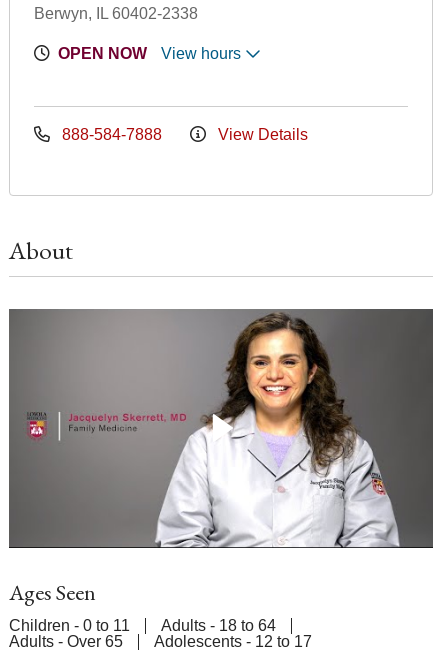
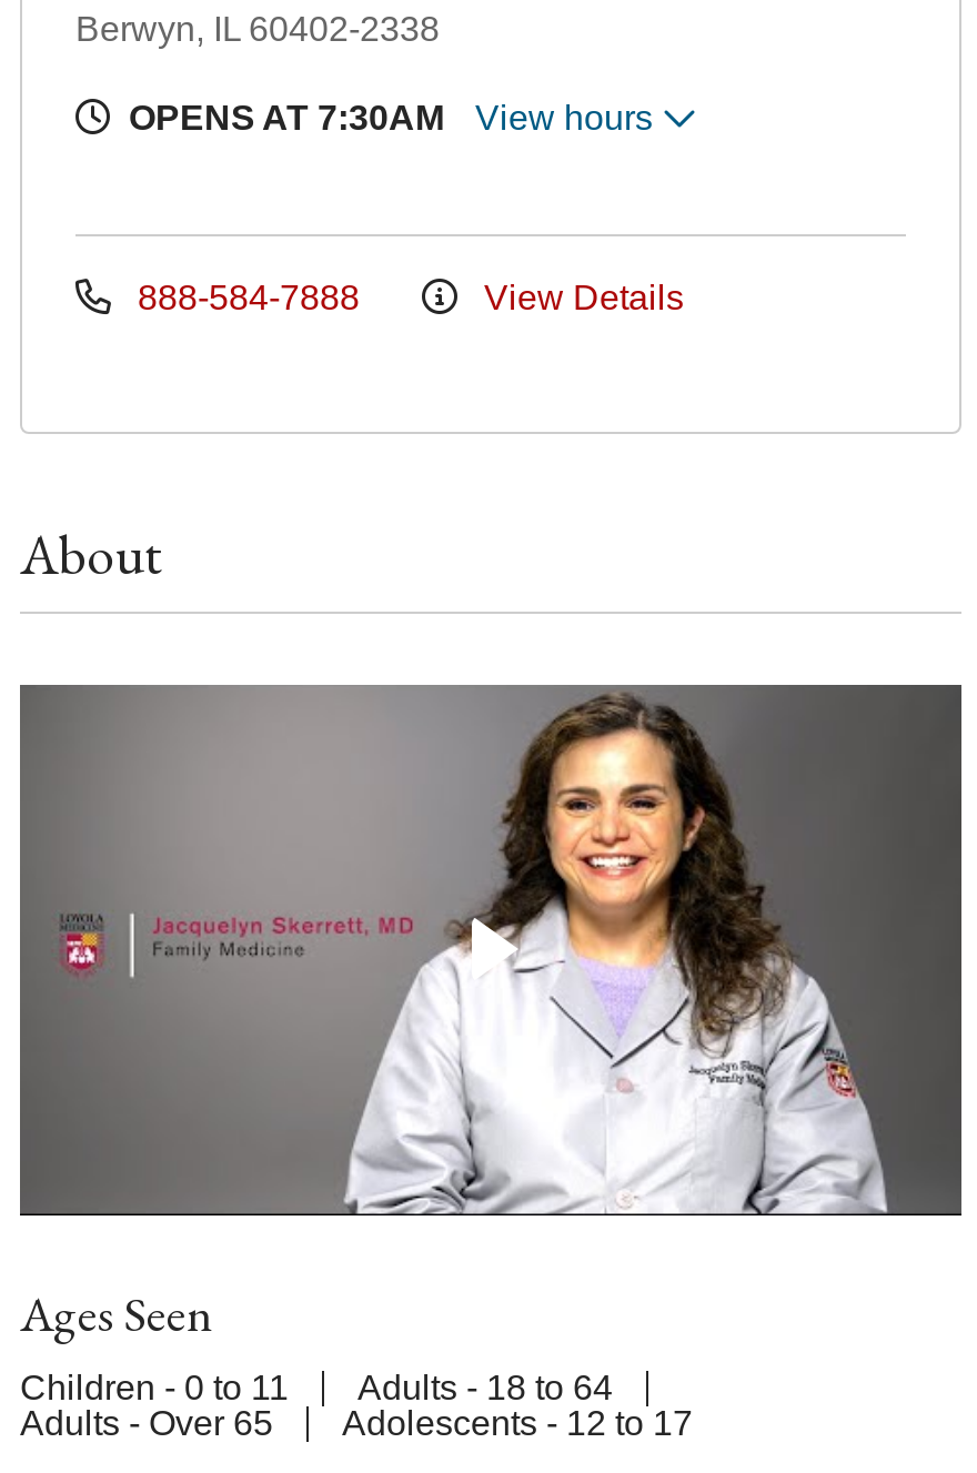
- OPEN NOW
+ OPENS AT 7:30AM
